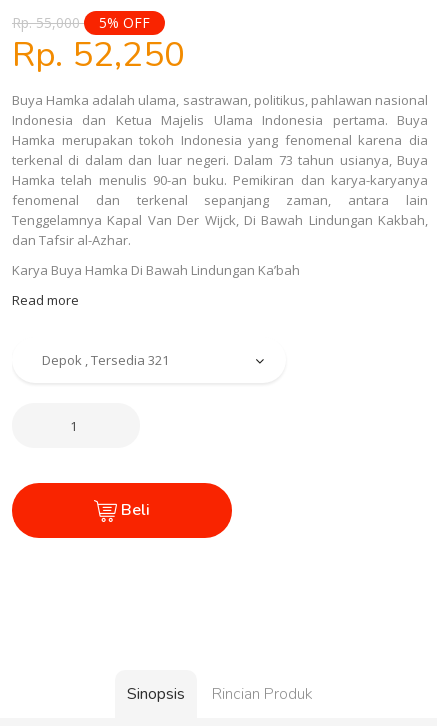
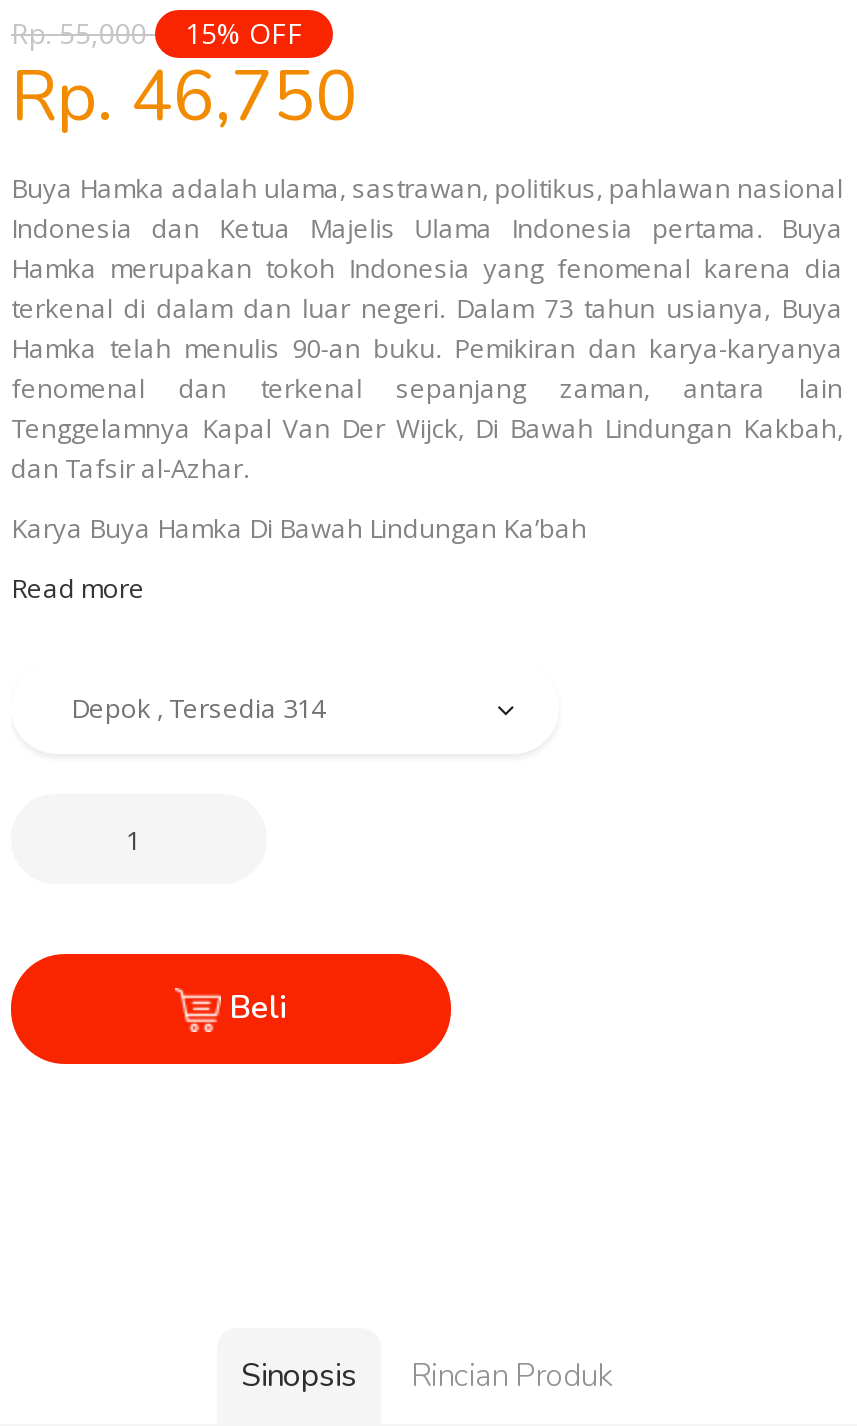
- Rp. 55,000 5% OFF
+ Rp. 55,000 15% OFF

- Rp. 52,250
+ Rp. 46,750
